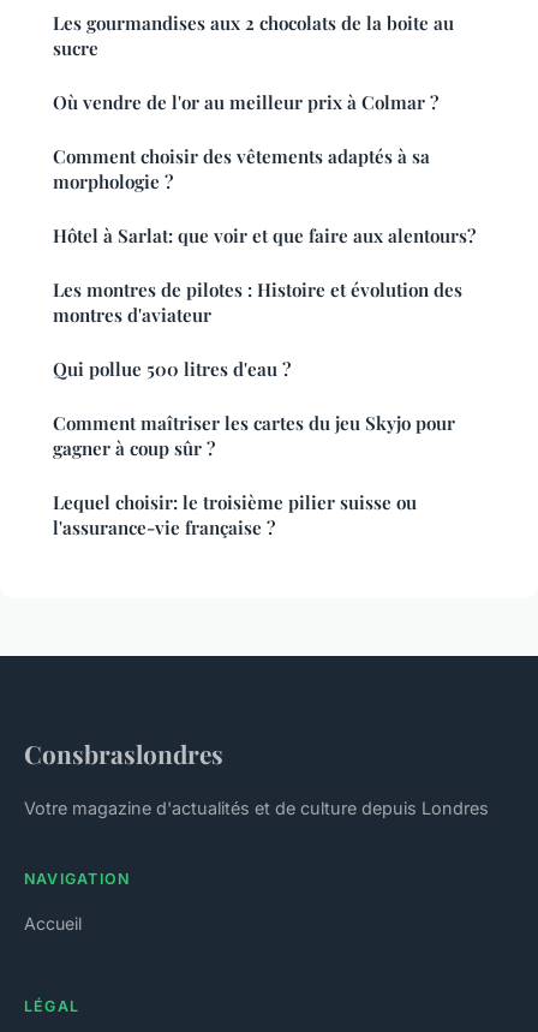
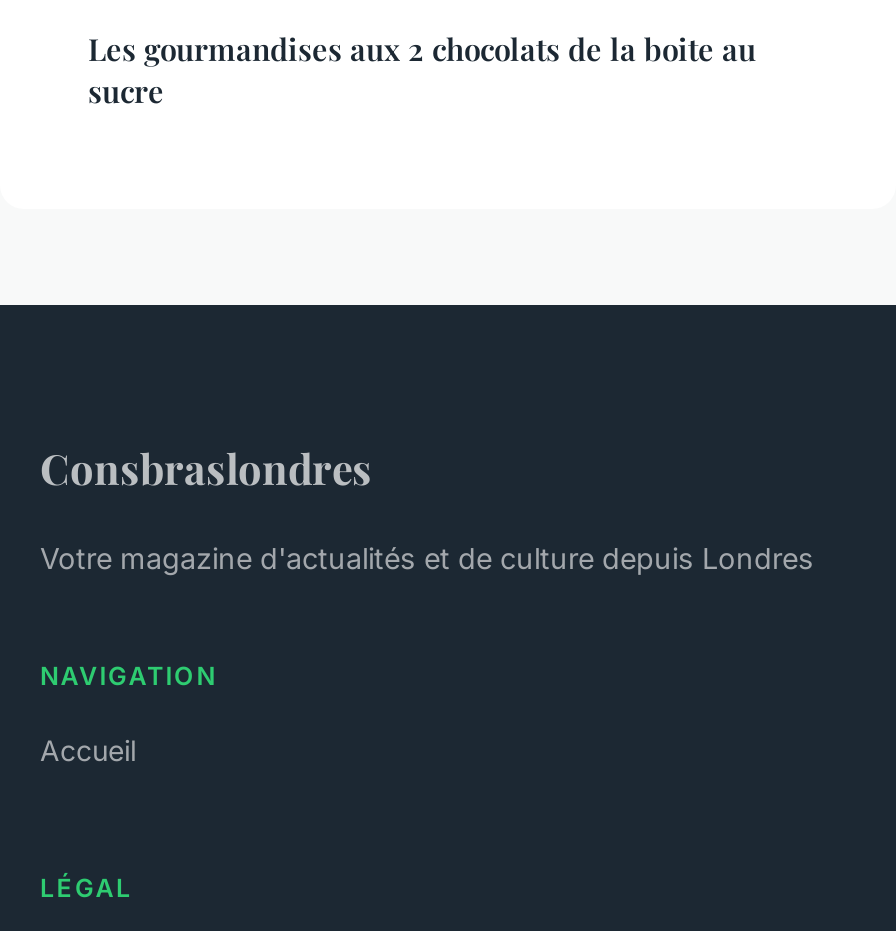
- Où vendre de l'or au meilleur prix à Colmar ?
- Comment choisir des vêtements adaptés à sa
- morphologie ?
- Hôtel à Sarlat: que voir et que faire aux alentours?
- Les montres de pilotes : Histoire et évolution des
- montres d'aviateur
- Qui pollue 500 litres d'eau ?
- Comment maîtriser les cartes du jeu Skyjo pour
- gagner à coup sûr ?
- Lequel choisir: le troisième pilier suisse ou
- l'assurance-vie française ?
